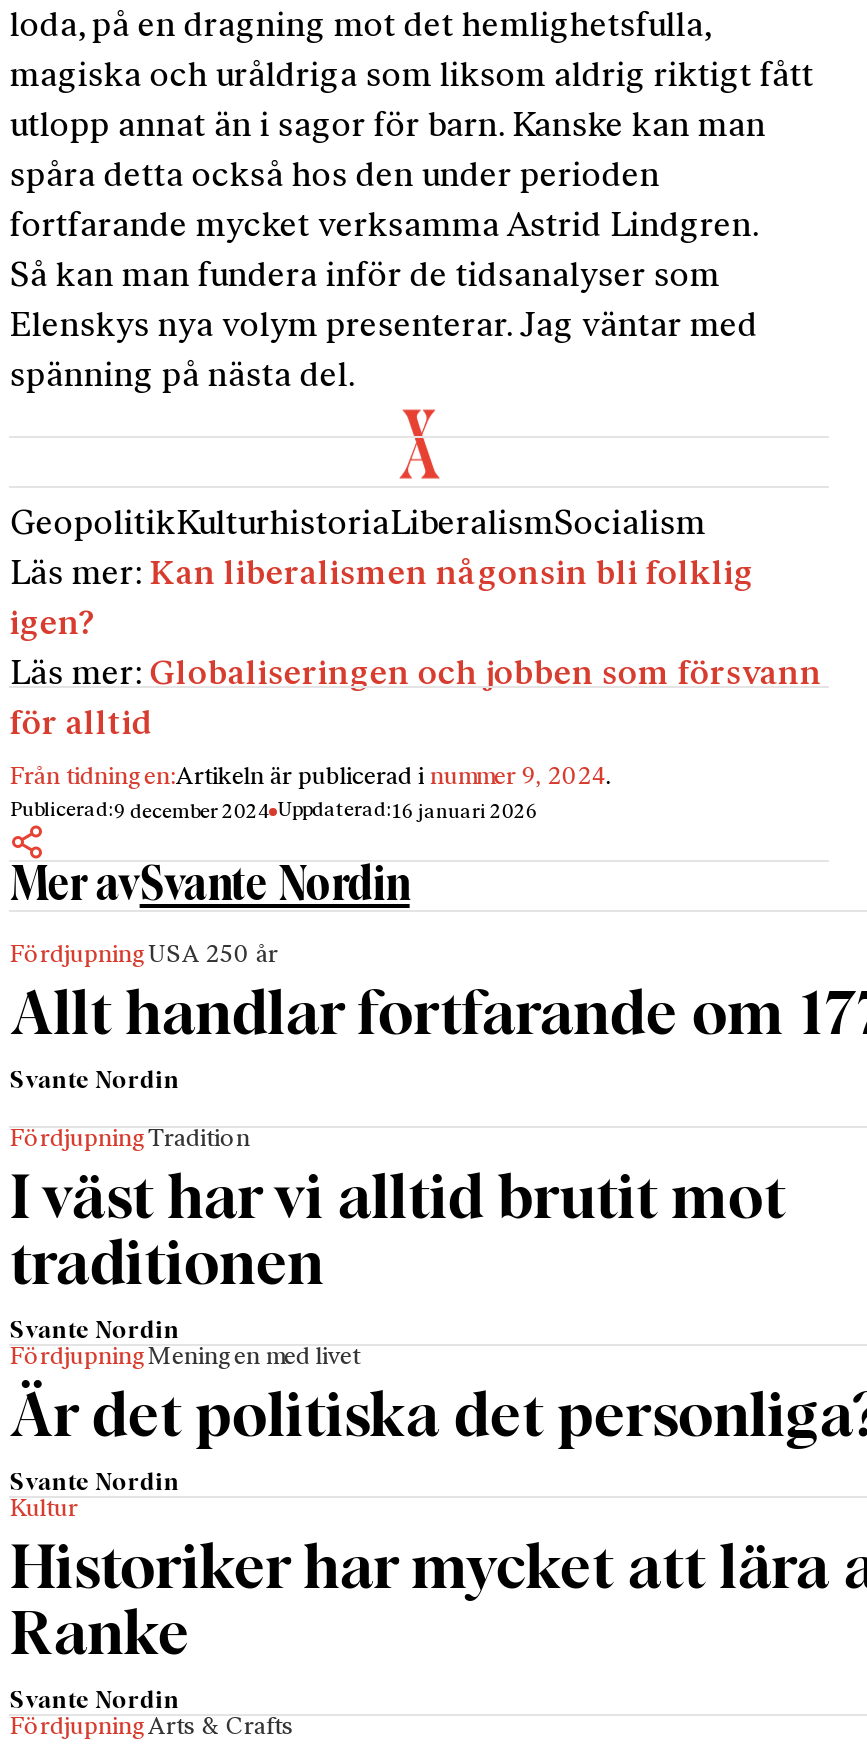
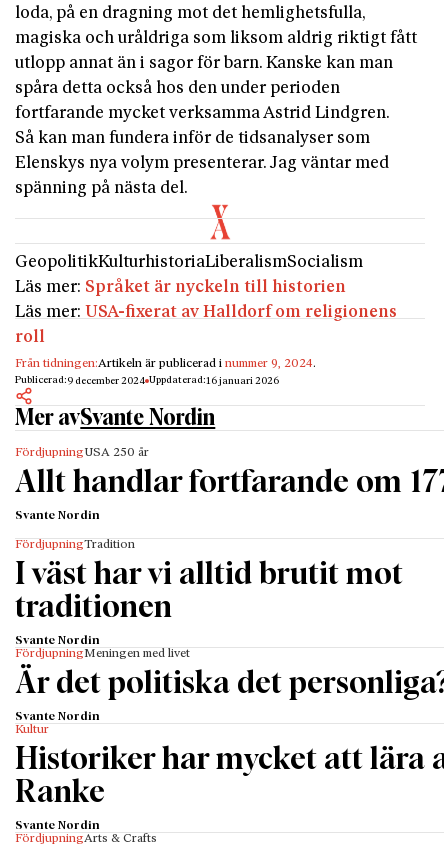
- Läs mer: Kan liberalismen någonsin bli folklig
- igen?
- Läs mer: Globaliseringen och jobben som försvann
- för alltid
+ Läs mer: Språket är nyckeln till historien
+ Läs mer: USA-fixerat av Halldorf om religionens
+ roll
